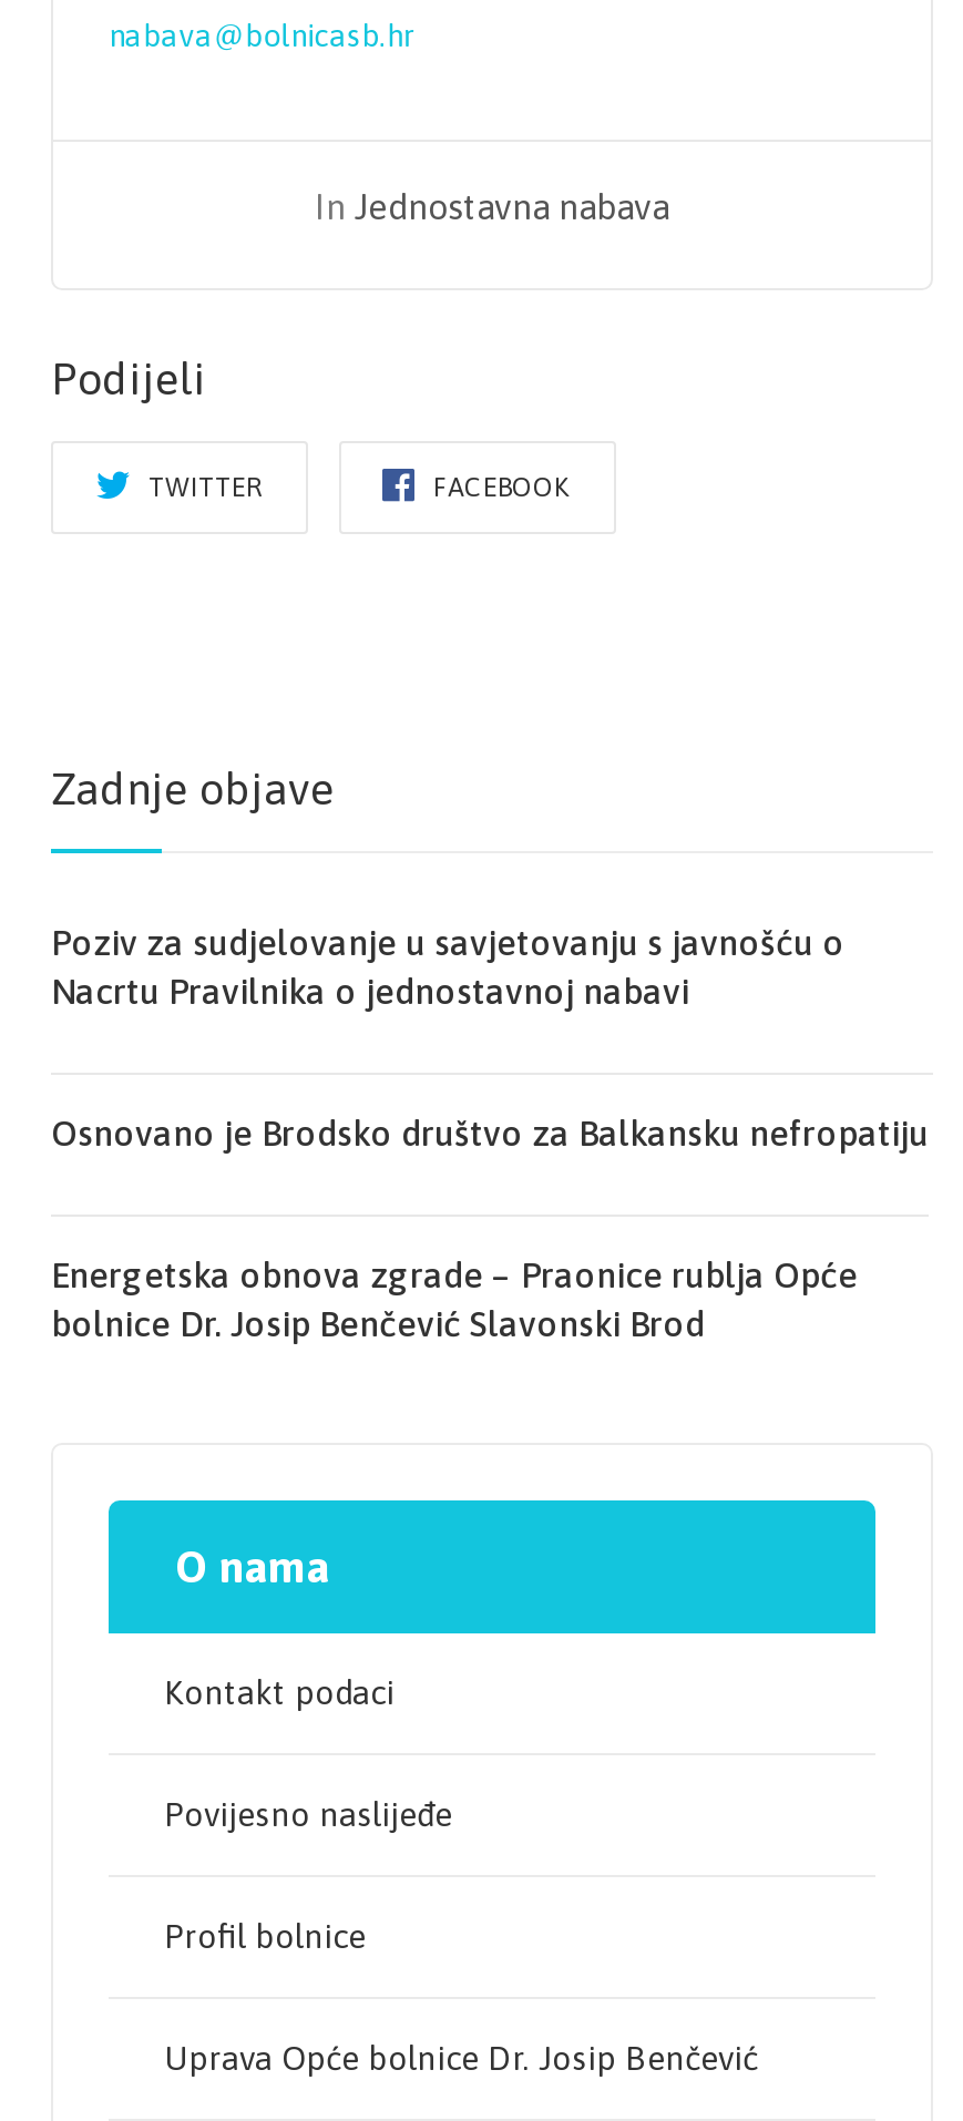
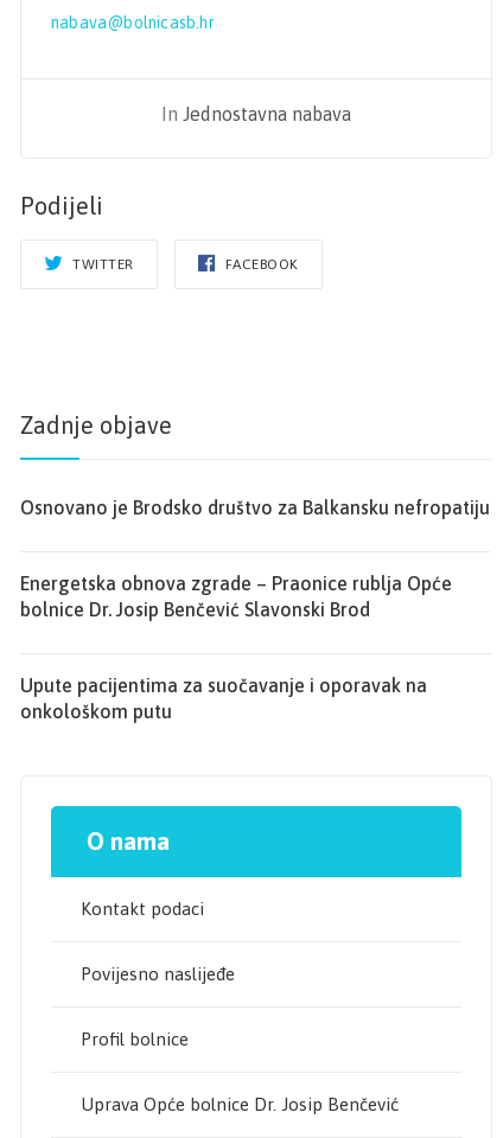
- Poziv za sudjelovanje u savjetovanju s javnošću o
- Nacrtu Pravilnika o jednostavnoj nabavi

moved up: Osnovano je Brodsko društvo za Balkansku nefropatiju | Energetska obnova zgrade – Praonice rublja Opće | bolnice Dr. Josip Benčević Slavonski Brod

+ Upute pacijentima za suočavanje i oporavak na
+ onkološkom putu
